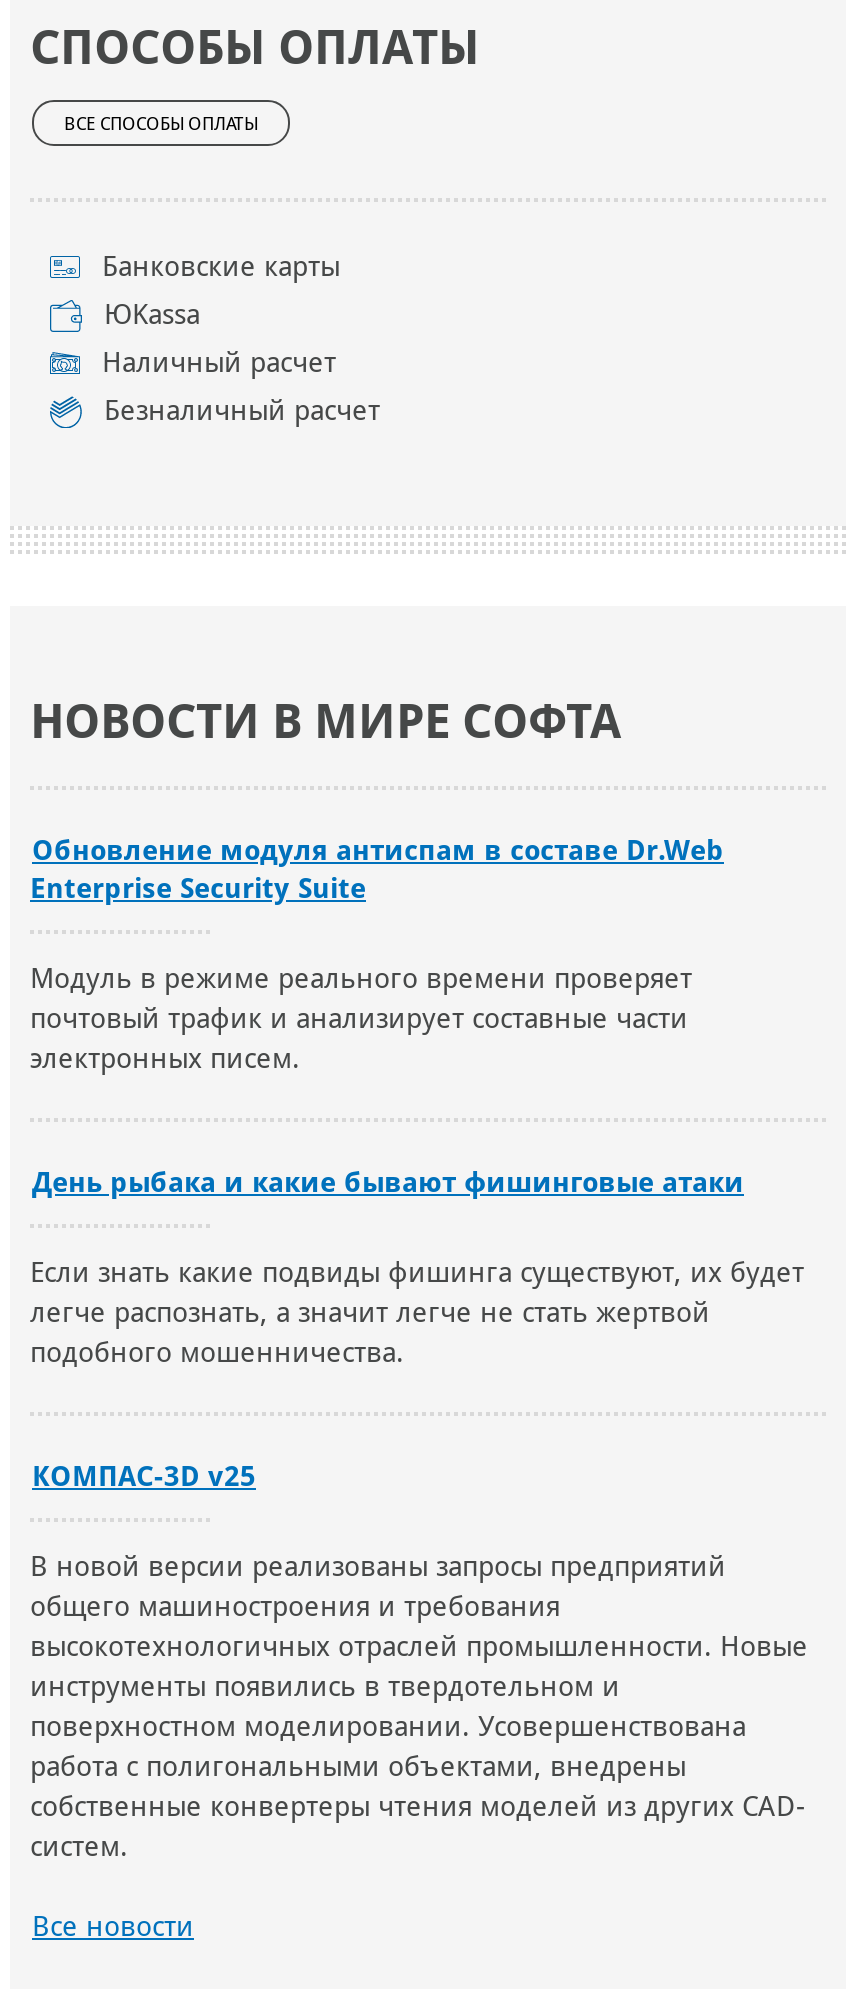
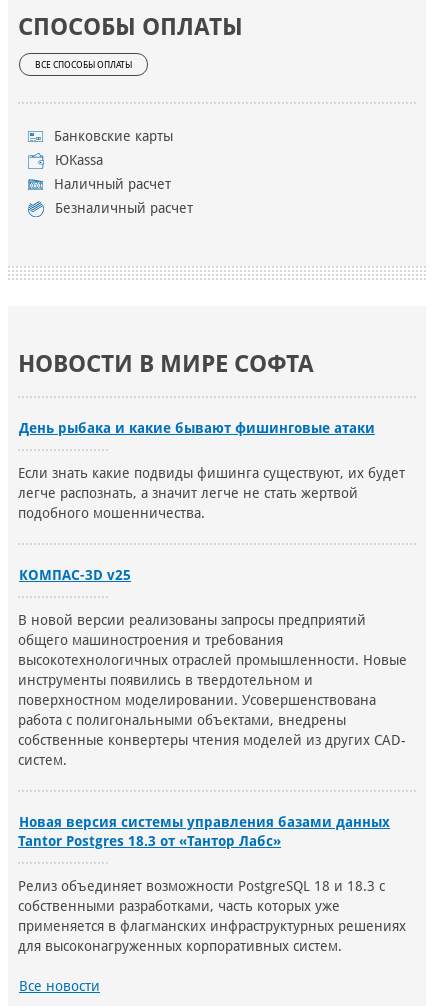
- Обновление модуля антиспам в составе Dr.Web
- Enterprise Security Suite
- Модуль в режиме реального времени проверяет
- почтовый трафик и анализирует составные части
- электронных писем.

moved up: День рыбака и какие бывают фишинговые атаки | Если знать какие подвиды фишинга существуют, их будет | легче распознать, а значит легче не стать жертвой | ... | собственные конвертеры чтения моделей из других CAD- | систем.

+ Новая версия системы управления базами данных
+ Tantor Postgres 18.3 от «Тантор Лабс»
+ Релиз объединяет возможности PostgreSQL 18 и 18.3 c
+ собственными разработками, часть которых уже
+ применяется в флагманских инфраструктурных решениях
+ для высоконагруженных корпоративных систем.
